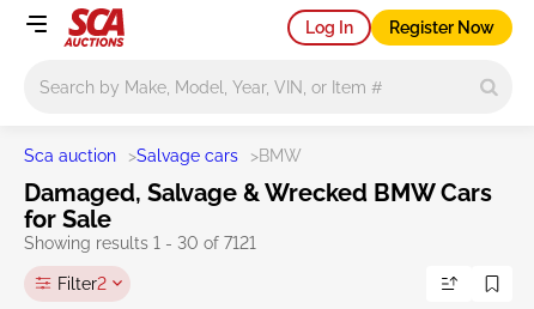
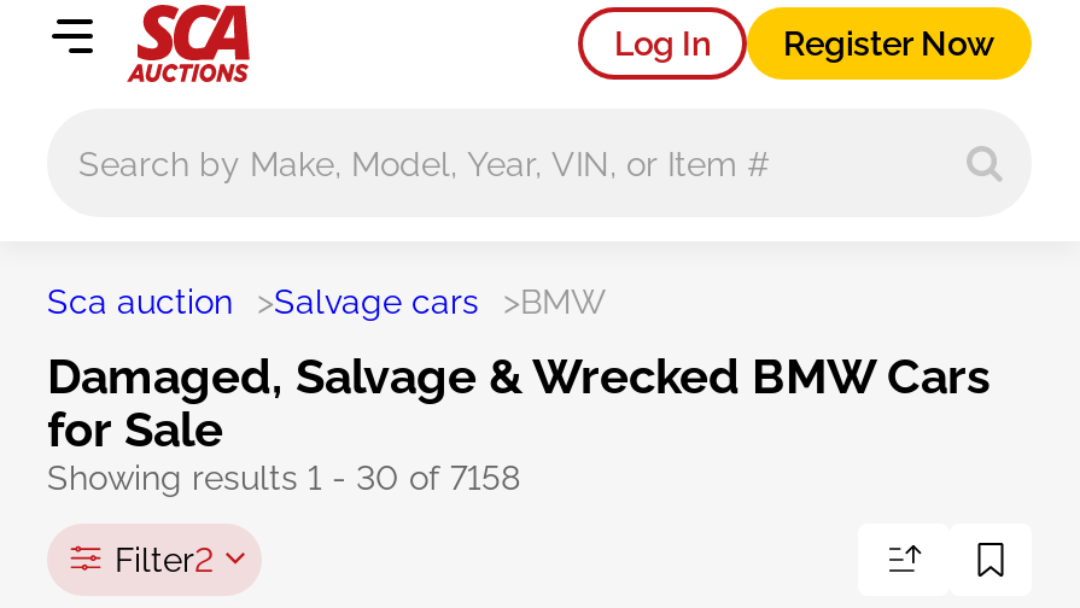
- Showing results 1 - 30 of 7121
+ Showing results 1 - 30 of 7158
